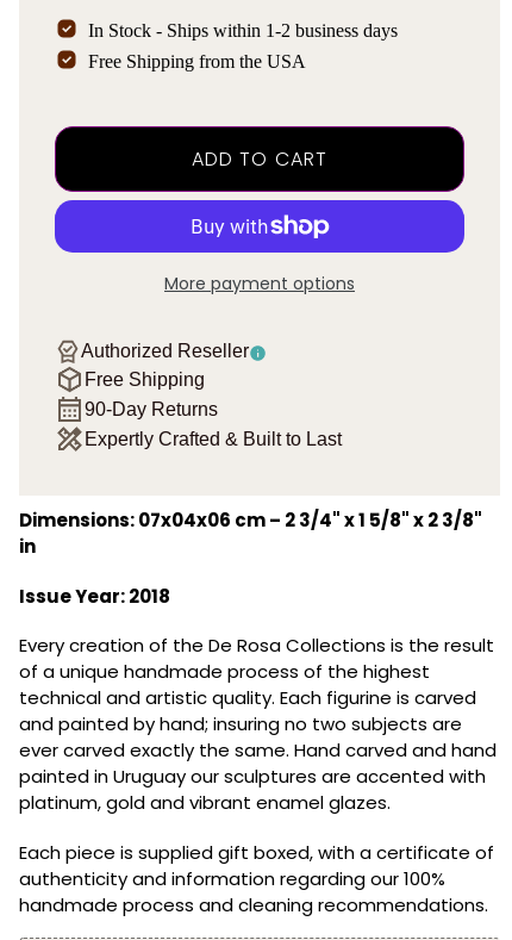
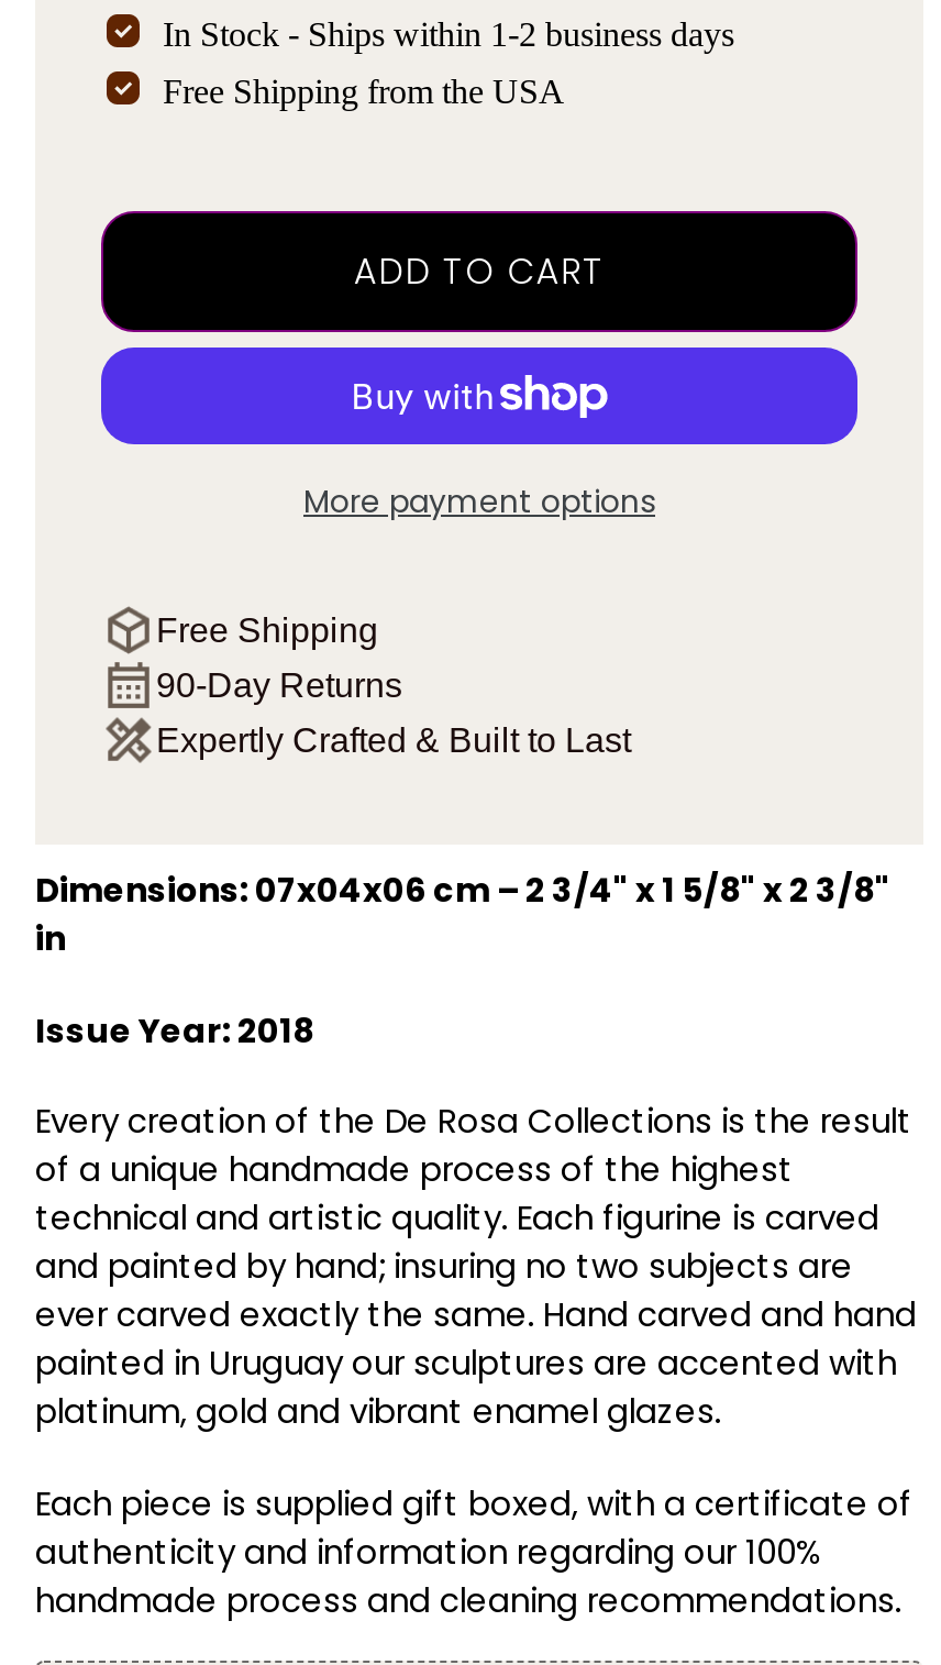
- Authorized Reseller
